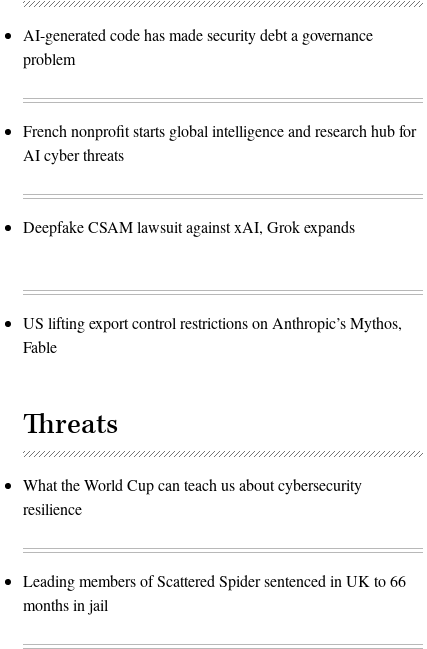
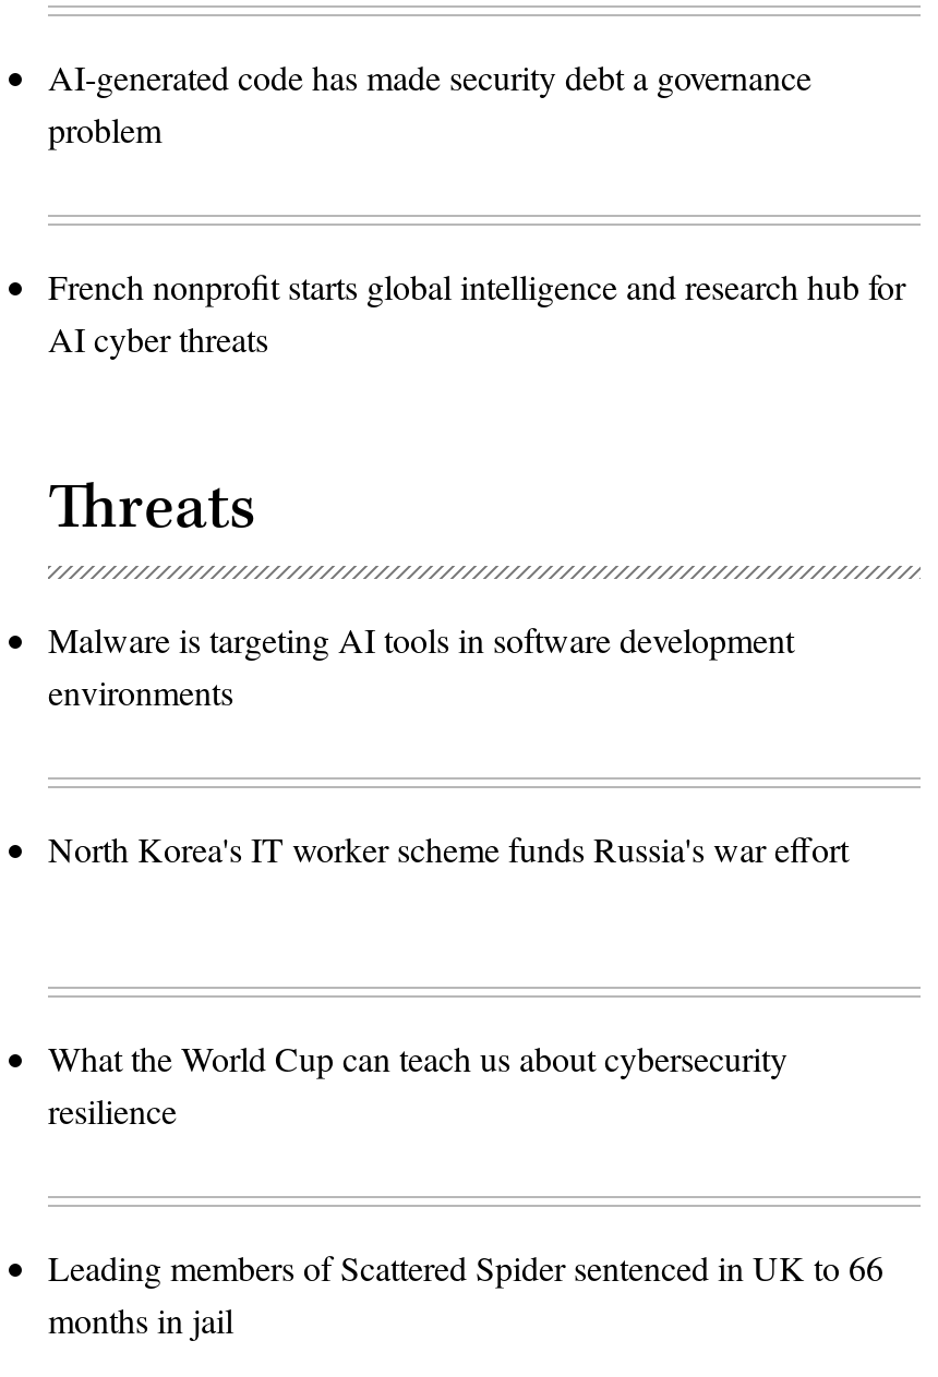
- Deepfake CSAM lawsuit against xAI, Grok expands

- US lifting export control restrictions on Anthropic’s Mythos,
- Fable

moved up: Threats

+ Malware is targeting AI tools in software development
+ environments
+ North Korea's IT worker scheme funds Russia's war effort
